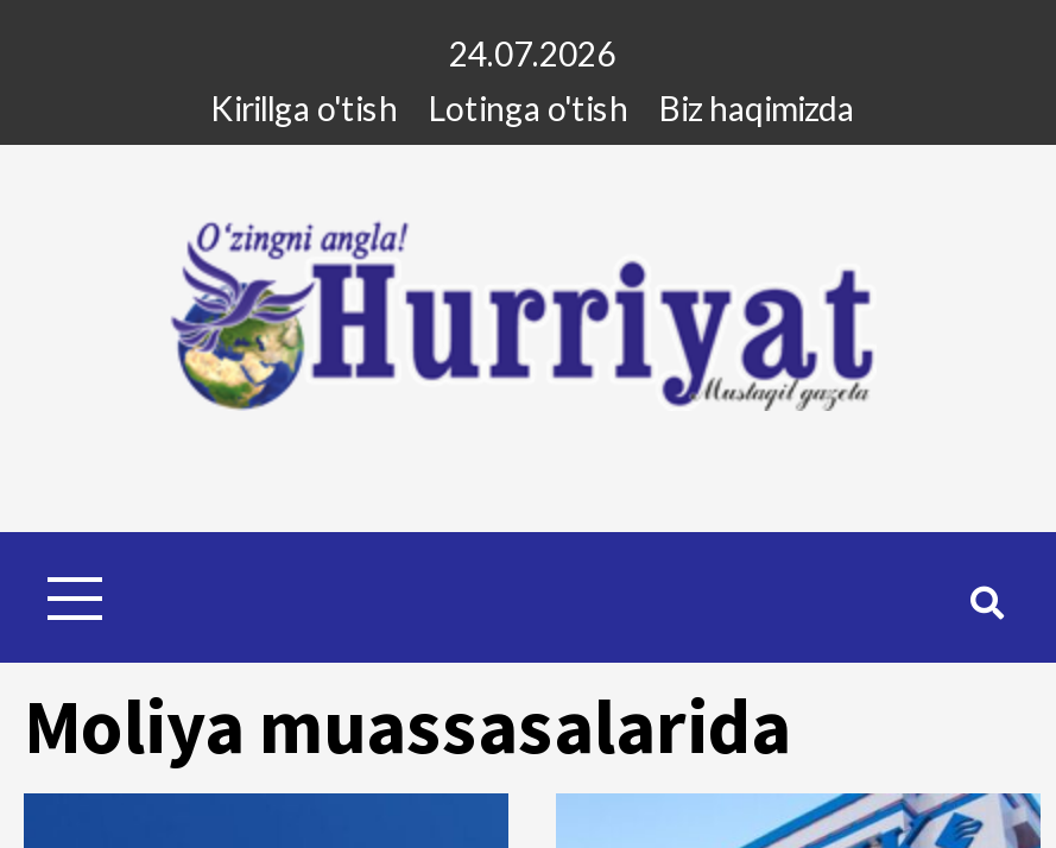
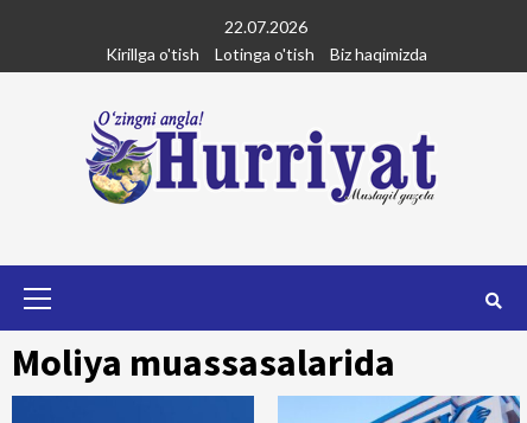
- 24.07.2026
+ 22.07.2026
